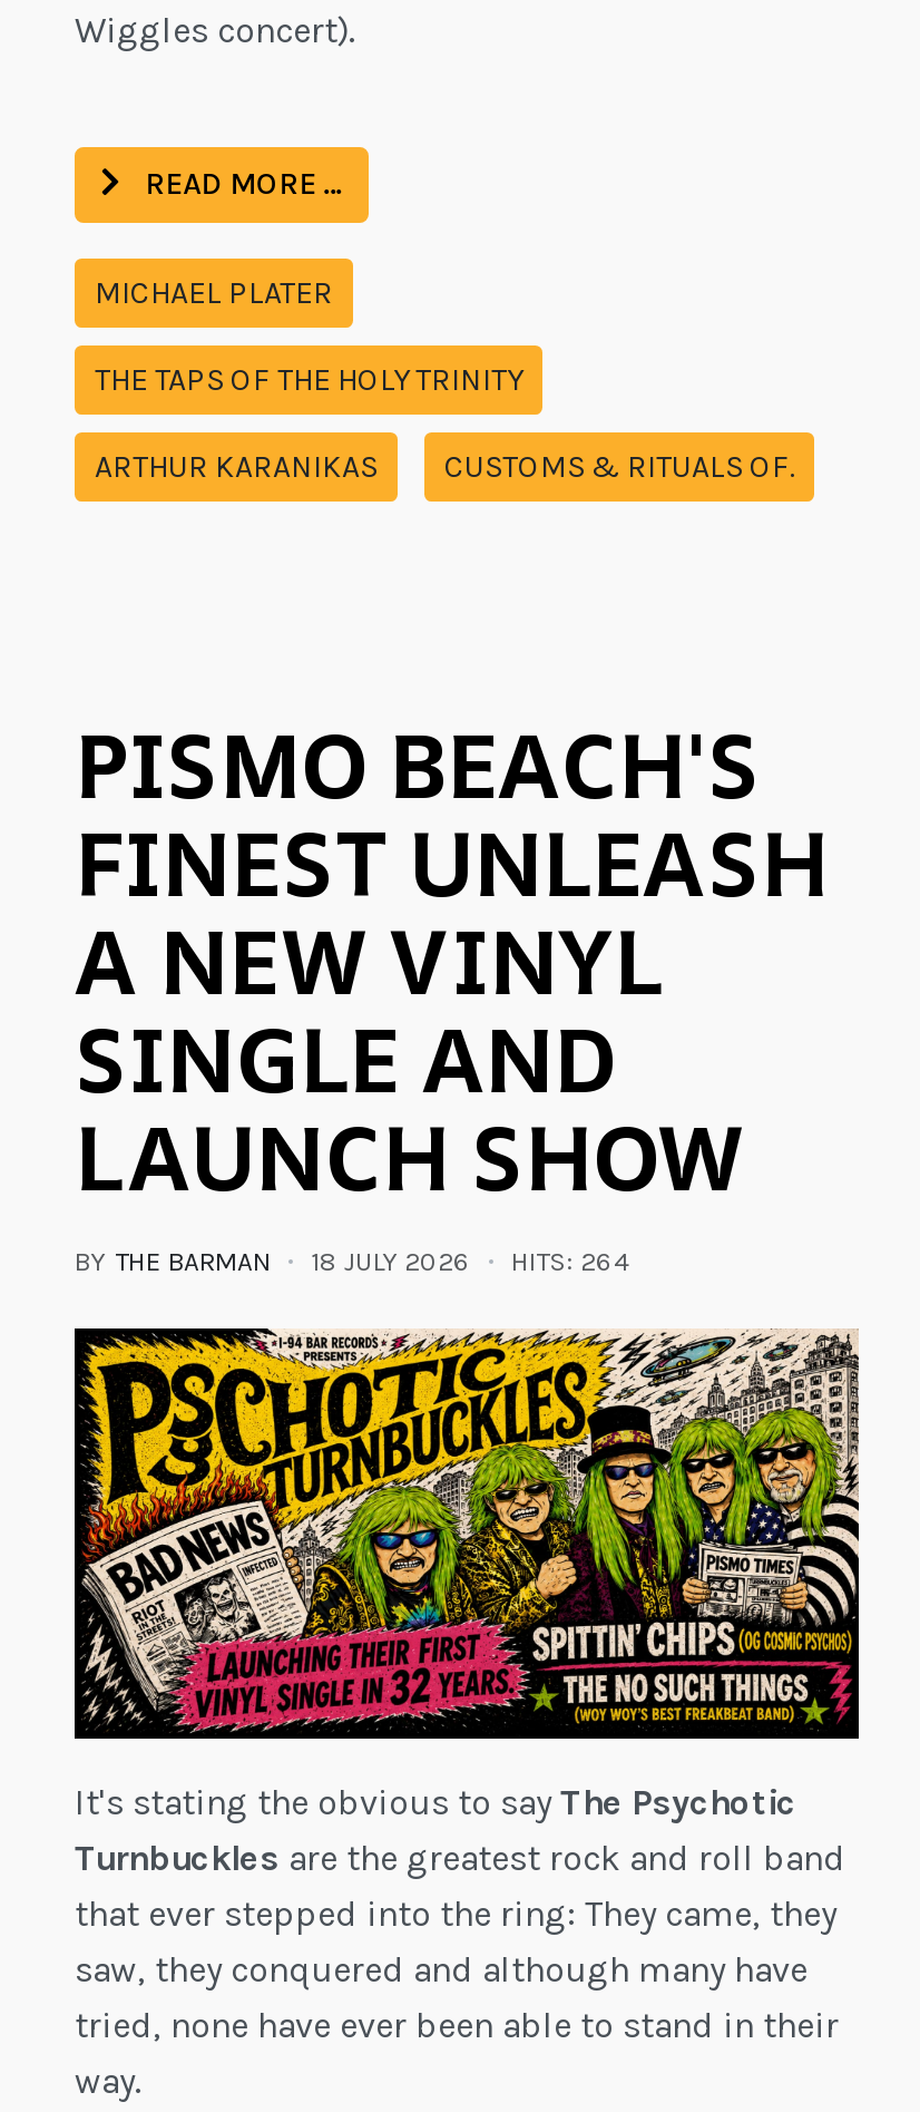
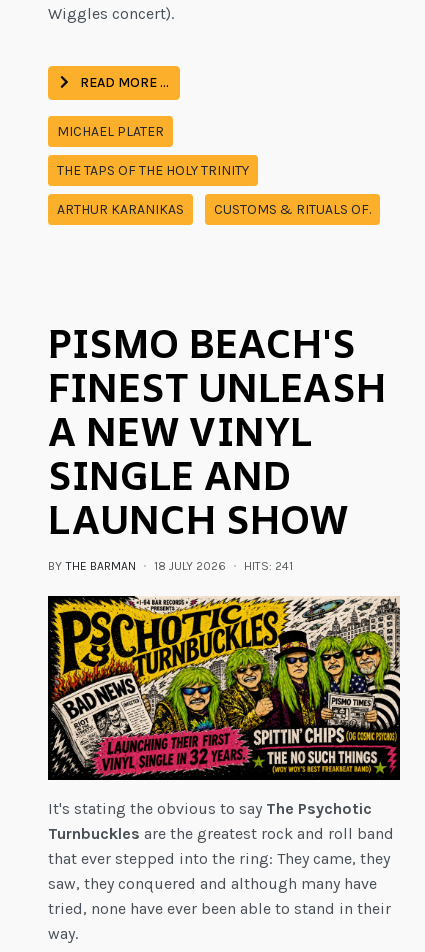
- BY THE BARMAN 18 JULY 2026 HITS: 264
+ BY THE BARMAN 18 JULY 2026 HITS: 241
